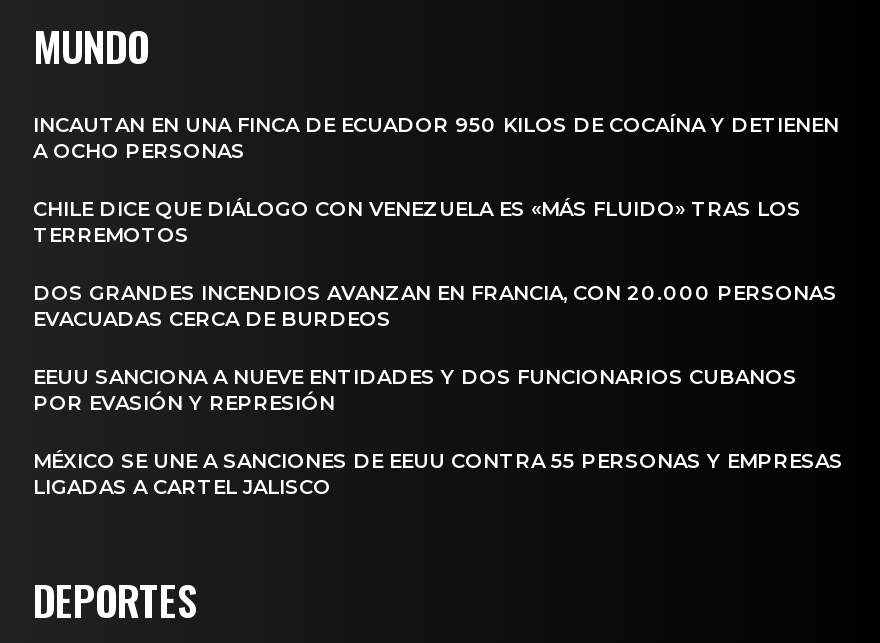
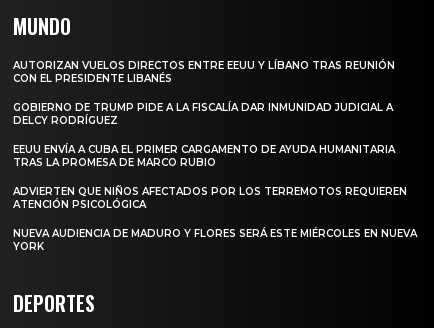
- INCAUTAN EN UNA FINCA DE ECUADOR 950 KILOS DE COCAÍNA Y DETIENEN
- A OCHO PERSONAS
+ AUTORIZAN VUELOS DIRECTOS ENTRE EEUU Y LÍBANO TRAS REUNIÓN
+ CON EL PRESIDENTE LIBANÉS

- CHILE DICE QUE DIÁLOGO CON VENEZUELA ES «MÁS FLUIDO» TRAS LOS
- TERREMOTOS
+ GOBIERNO DE TRUMP PIDE A LA FISCALÍA DAR INMUNIDAD JUDICIAL A
+ DELCY RODRÍGUEZ

- DOS GRANDES INCENDIOS AVANZAN EN FRANCIA, CON 20.000 PERSONAS
- EVACUADAS CERCA DE BURDEOS
+ EEUU ENVÍA A CUBA EL PRIMER CARGAMENTO DE AYUDA HUMANITARIA
+ TRAS LA PROMESA DE MARCO RUBIO

- EEUU SANCIONA A NUEVE ENTIDADES Y DOS FUNCIONARIOS CUBANOS
- POR EVASIÓN Y REPRESIÓN
+ ADVIERTEN QUE NIÑOS AFECTADOS POR LOS TERREMOTOS REQUIEREN
+ ATENCIÓN PSICOLÓGICA

- MÉXICO SE UNE A SANCIONES DE EEUU CONTRA 55 PERSONAS Y EMPRESAS
- LIGADAS A CARTEL JALISCO
+ NUEVA AUDIENCIA DE MADURO Y FLORES SERÁ ESTE MIÉRCOLES EN NUEVA
+ YORK
